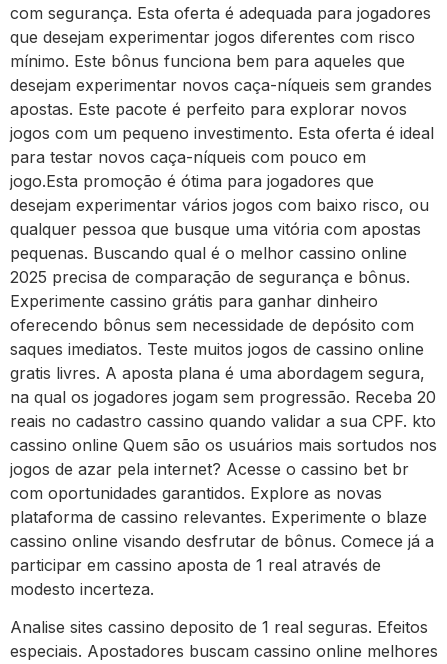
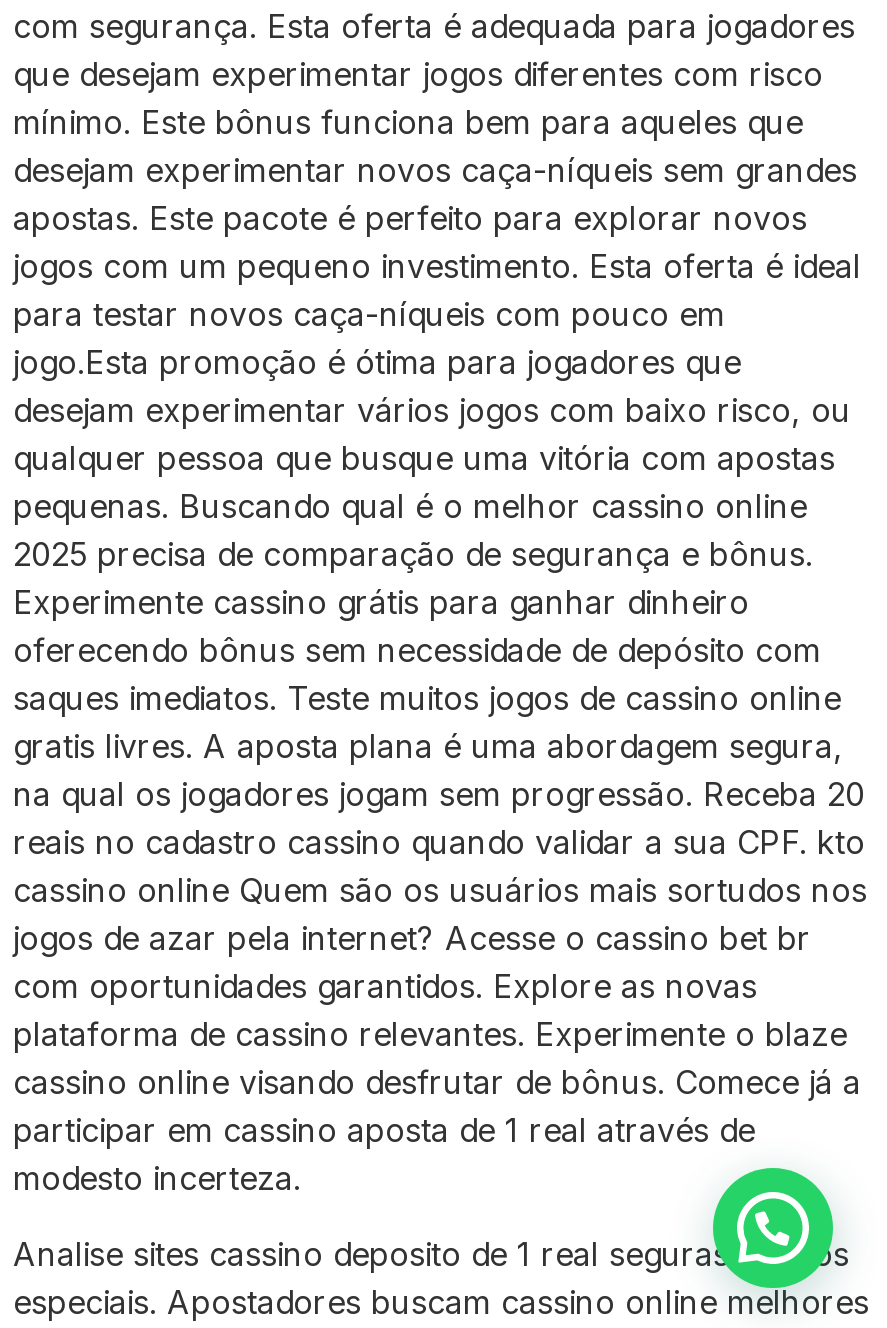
+ [image]
